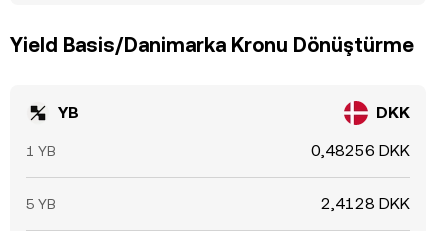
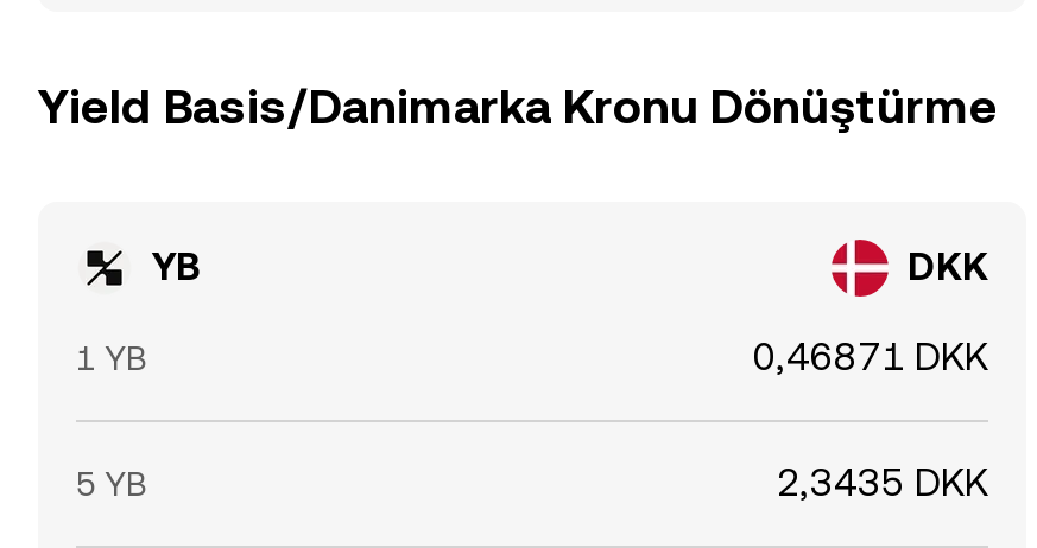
- 0,48256 DKK
+ 0,46871 DKK

- 2,4128 DKK
+ 2,3435 DKK
